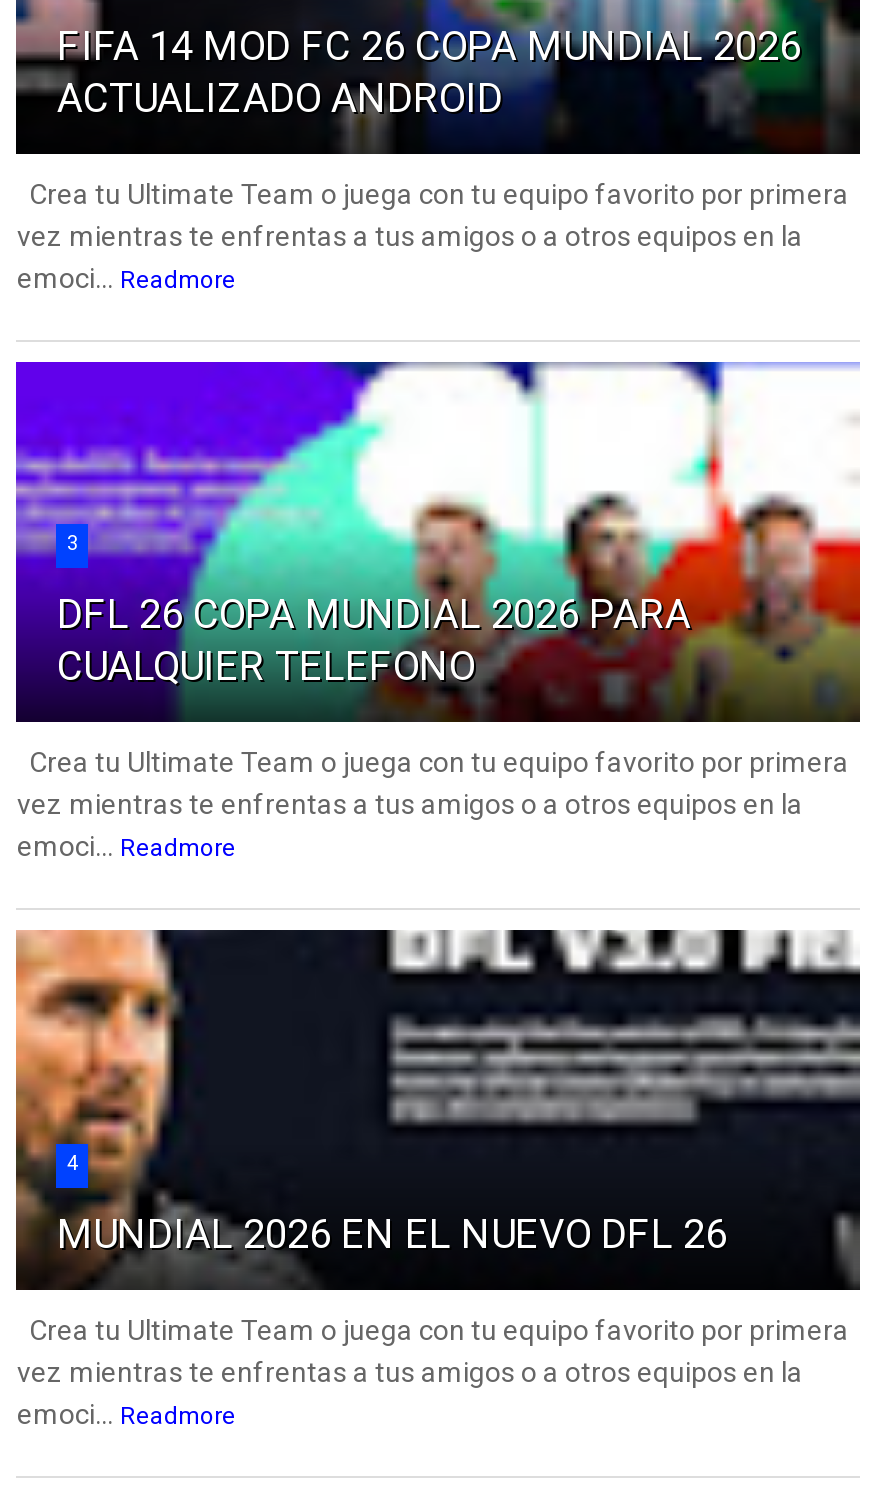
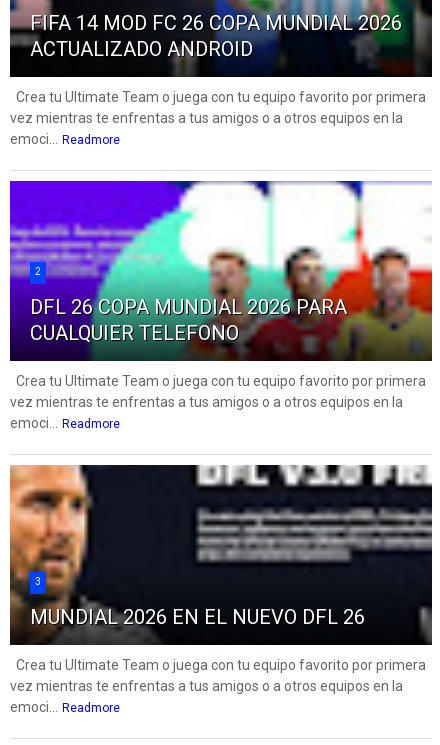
- 3
+ 2

- 4
+ 3
